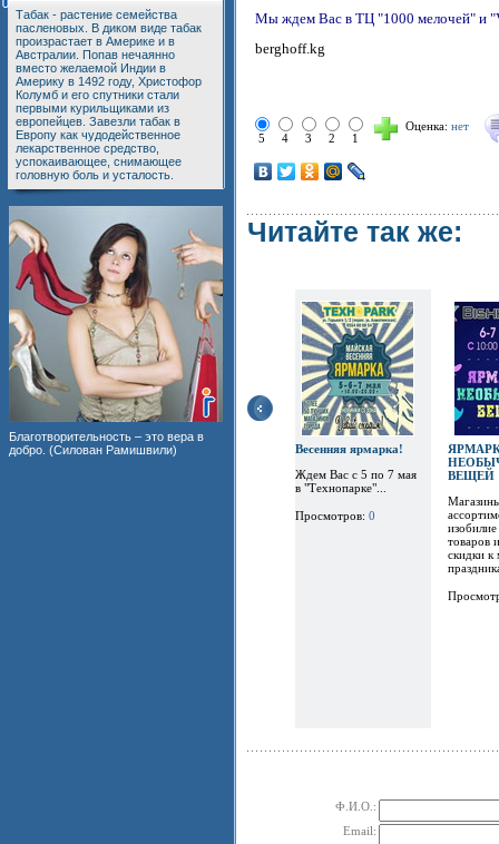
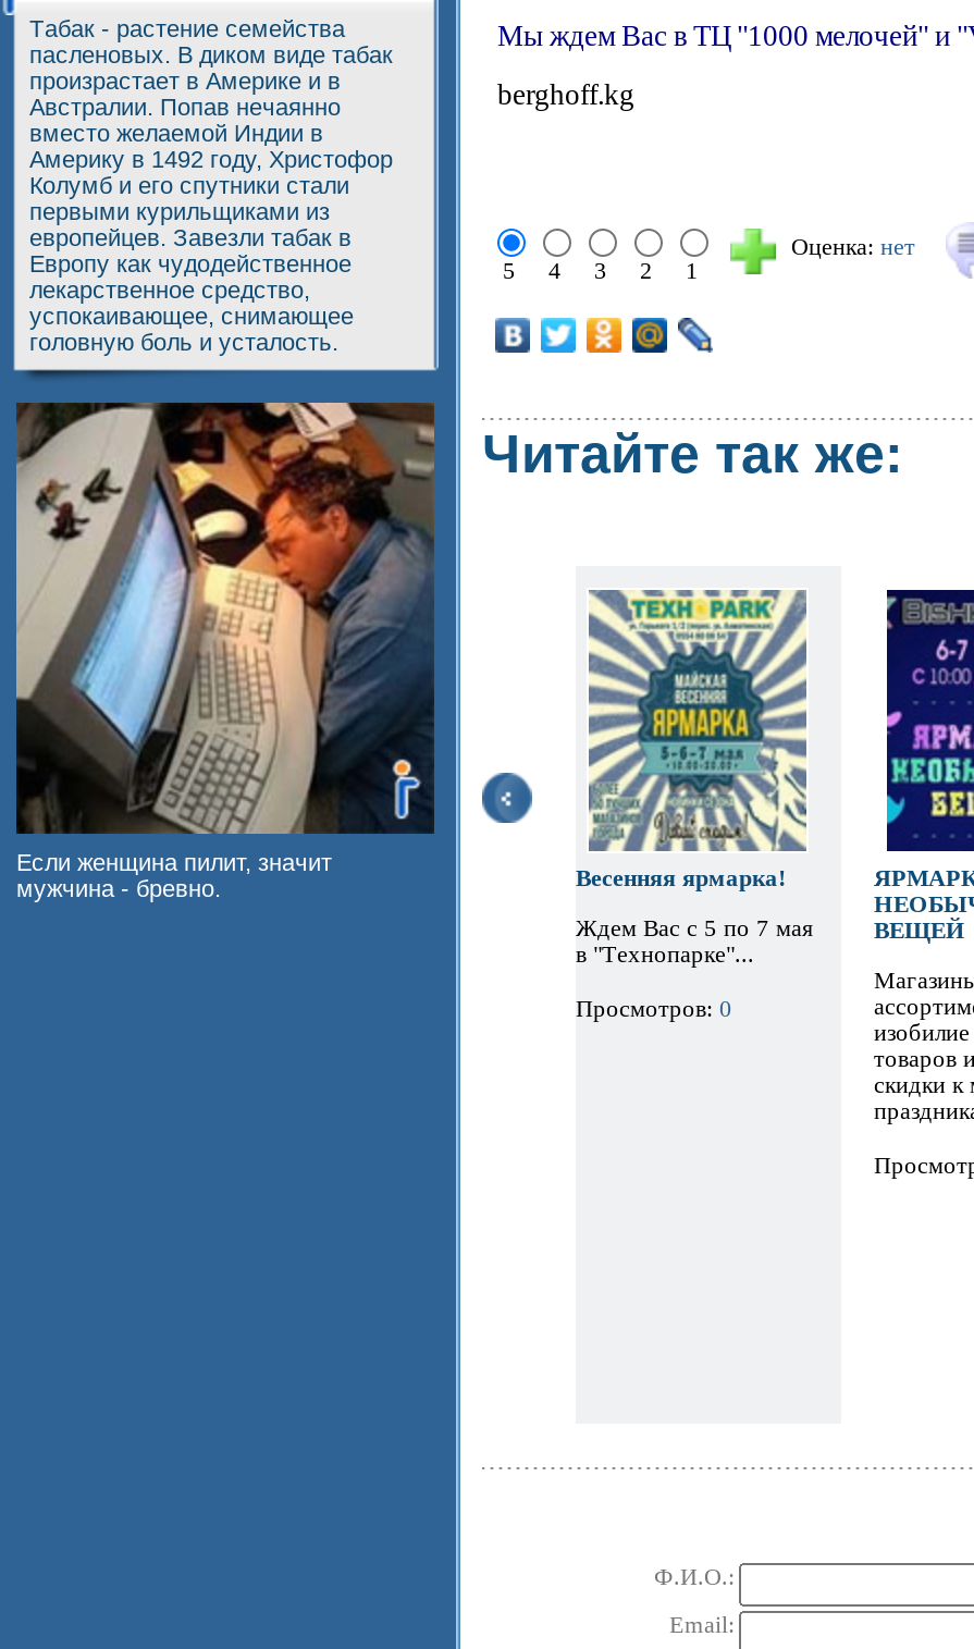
- [image]
- Благотворительность – это вера в
- добро. (Силован Рамишвили)
+ [image]
+ Если женщина пилит, значит
+ мужчина - бревно.
